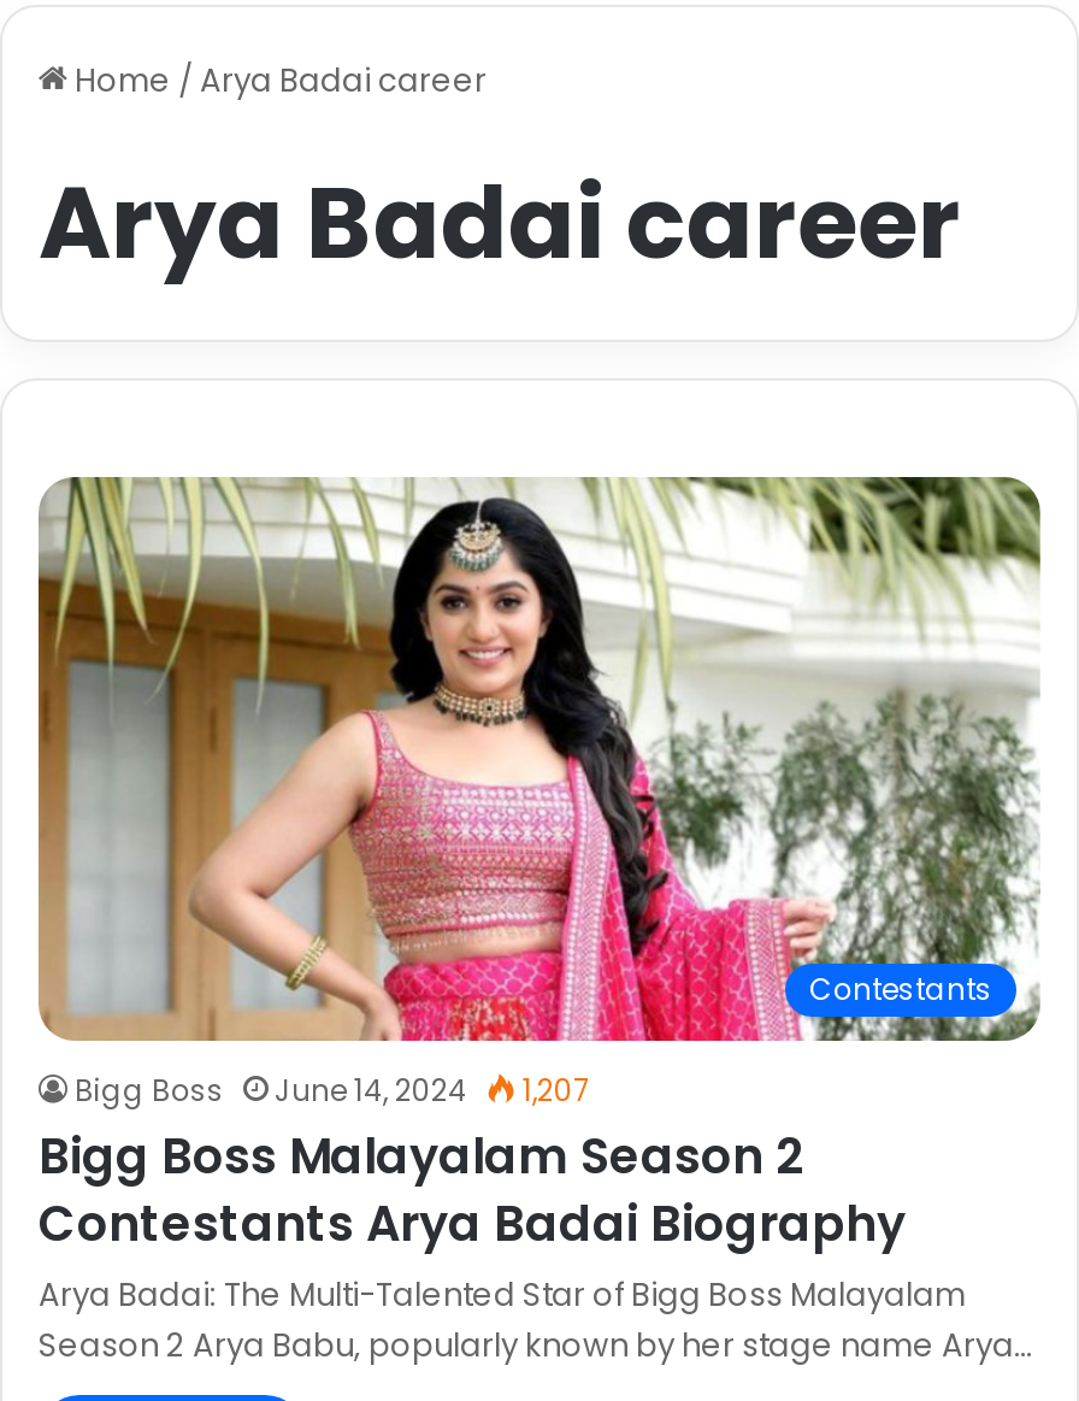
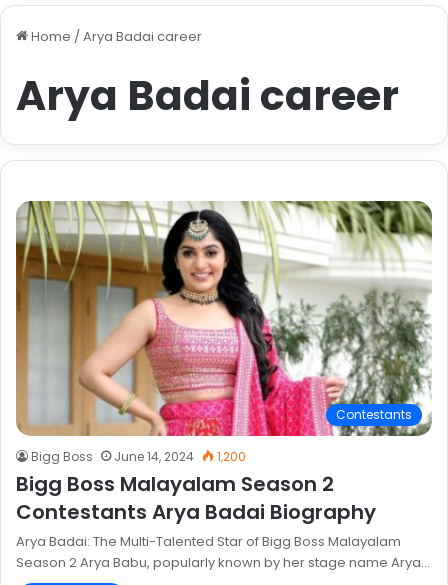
- Bigg Boss June 14, 2024 1,207
+ Bigg Boss June 14, 2024 1,200
